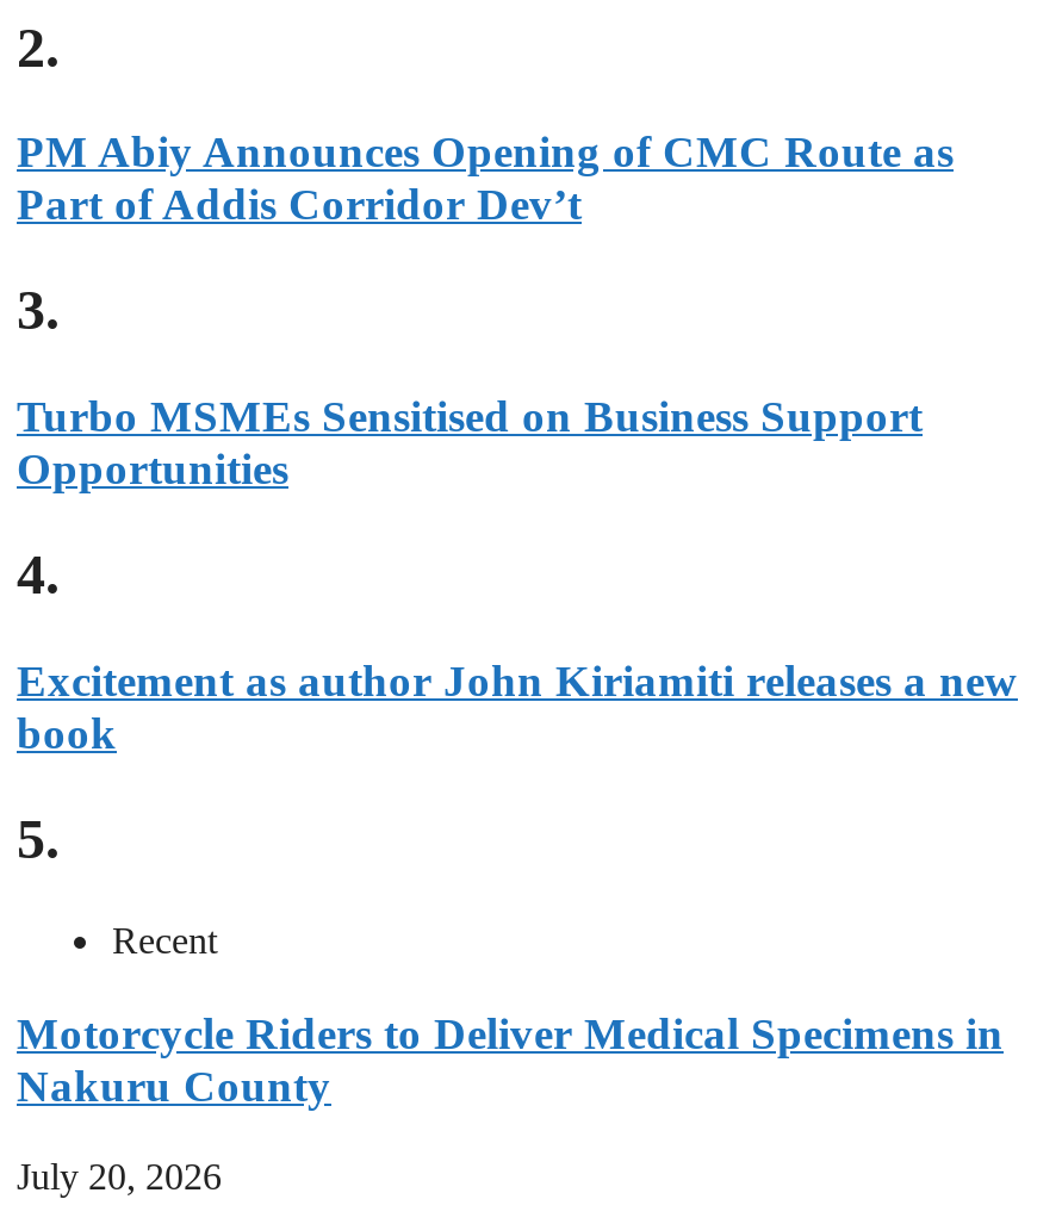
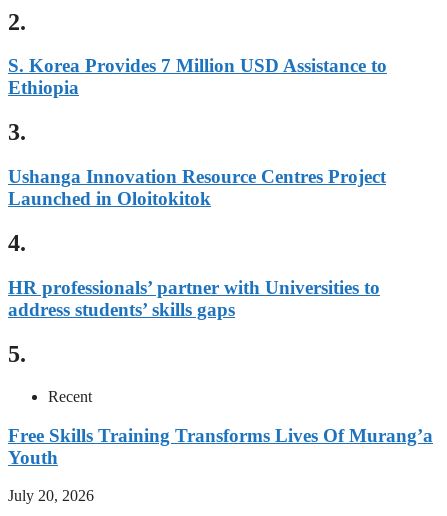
- PM Abiy Announces Opening of CMC Route as
- Part of Addis Corridor Dev’t
+ S. Korea Provides 7 Million USD Assistance to
+ Ethiopia

- Turbo MSMEs Sensitised on Business Support
- Opportunities
+ Ushanga Innovation Resource Centres Project
+ Launched in Oloitokitok

- Excitement as author John Kiriamiti releases a new
- book
+ HR professionals’ partner with Universities to
+ address students’ skills gaps

- Motorcycle Riders to Deliver Medical Specimens in
- Nakuru County
+ Free Skills Training Transforms Lives Of Murang’a
+ Youth
